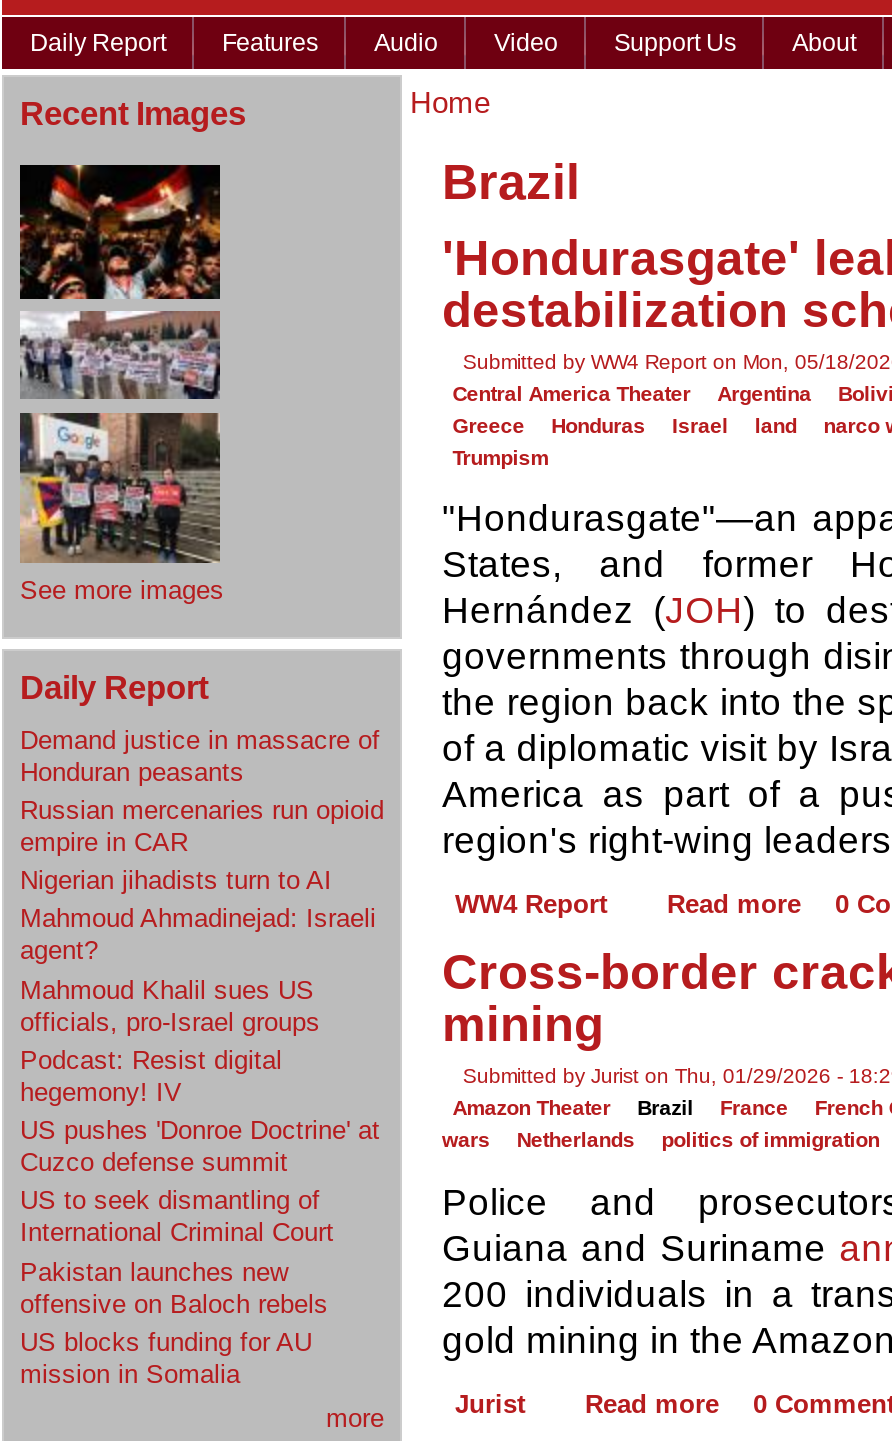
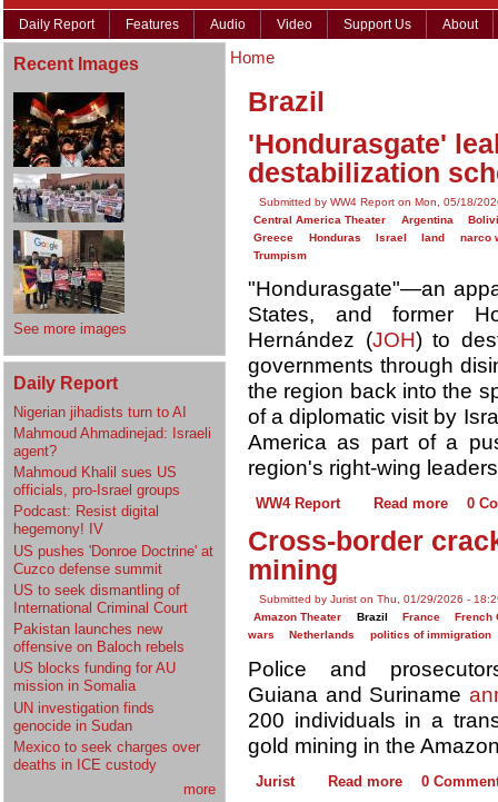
- Demand justice in massacre of
- Honduran peasants
- Russian mercenaries run opioid
- empire in CAR

moved up: Nigerian jihadists turn to AI | Mahmoud Ahmadinejad: Israeli | agent? | ... | US blocks funding for AU | mission in Somalia

+ UN investigation finds
+ genocide in Sudan
+ Mexico to seek charges over
+ deaths in ICE custody
